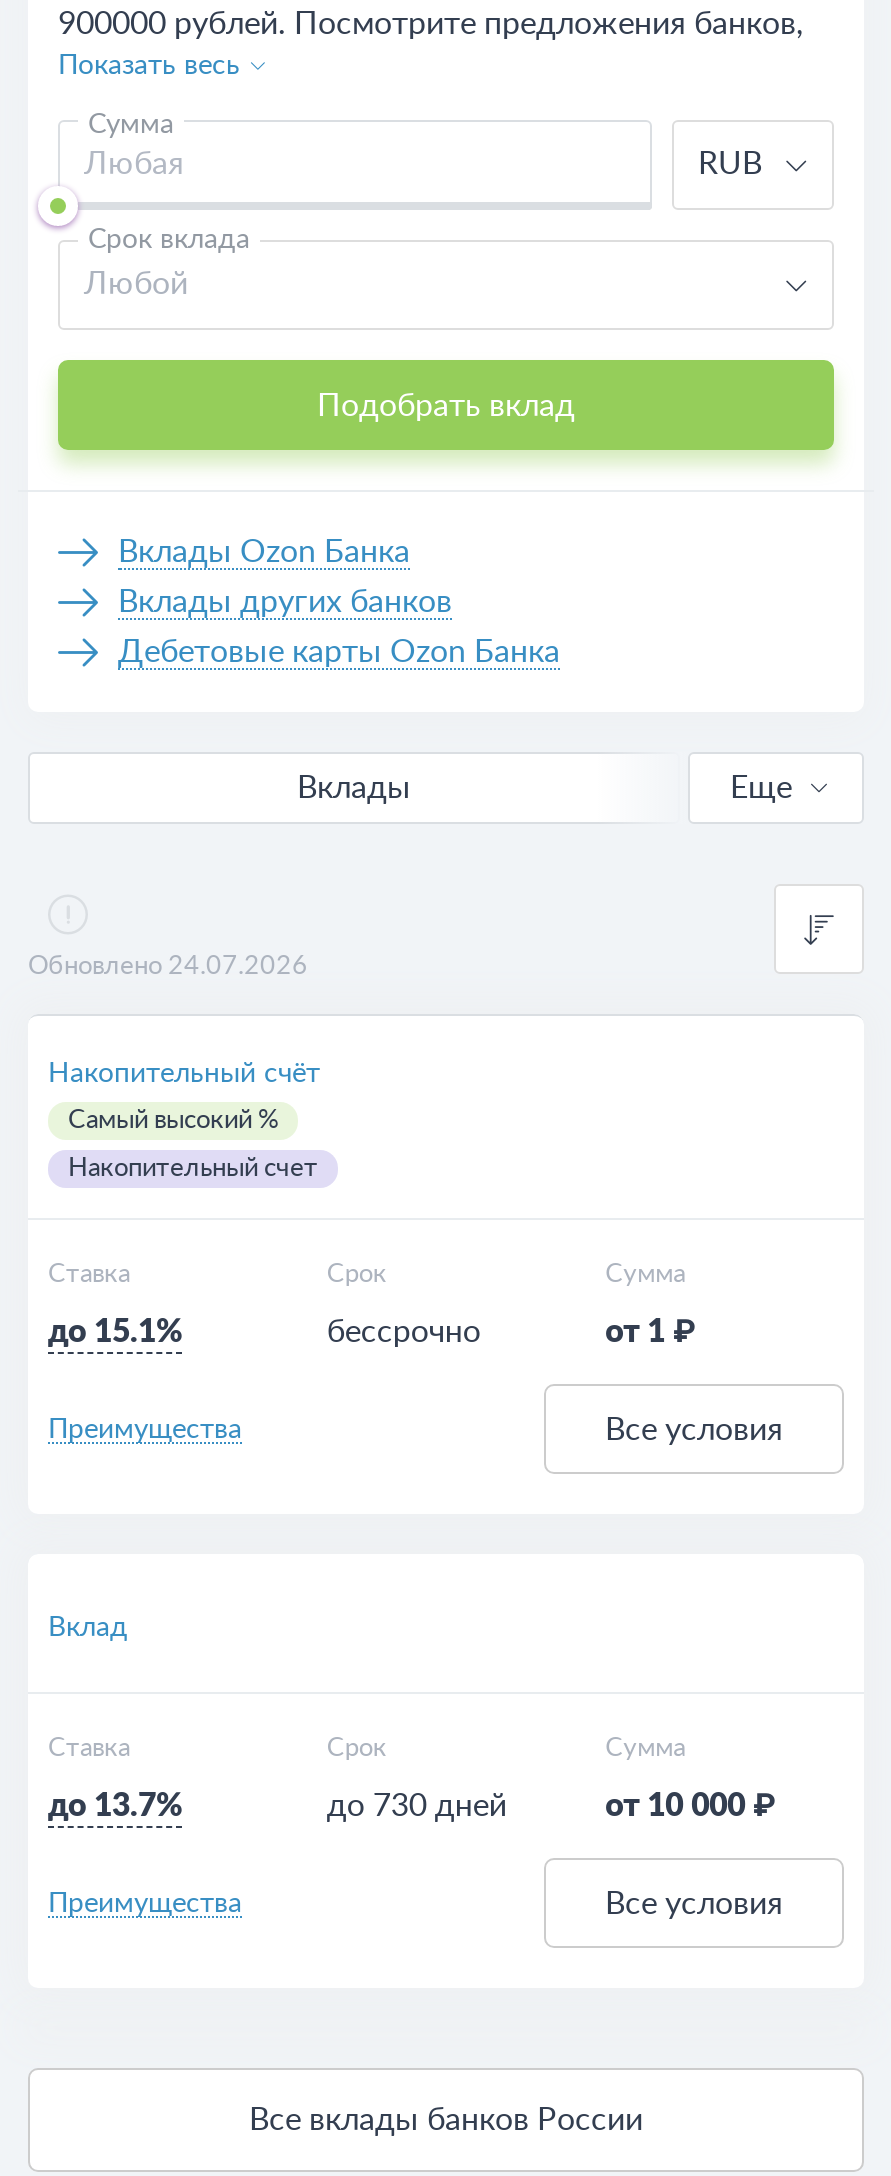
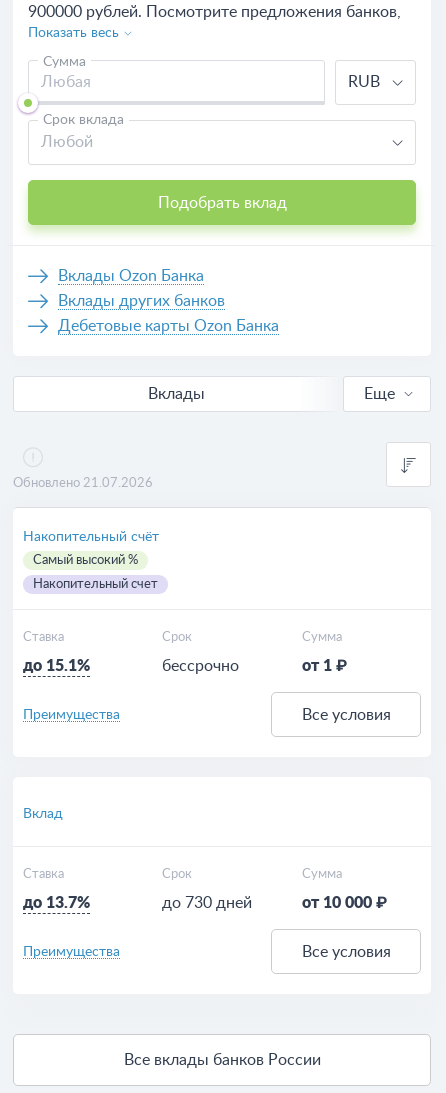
- Обновлено 24.07.2026
+ Обновлено 21.07.2026
